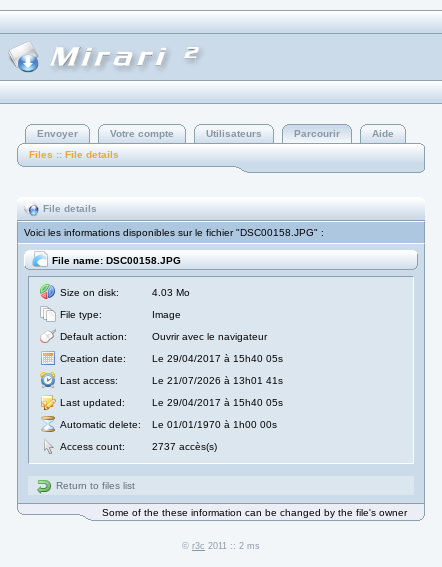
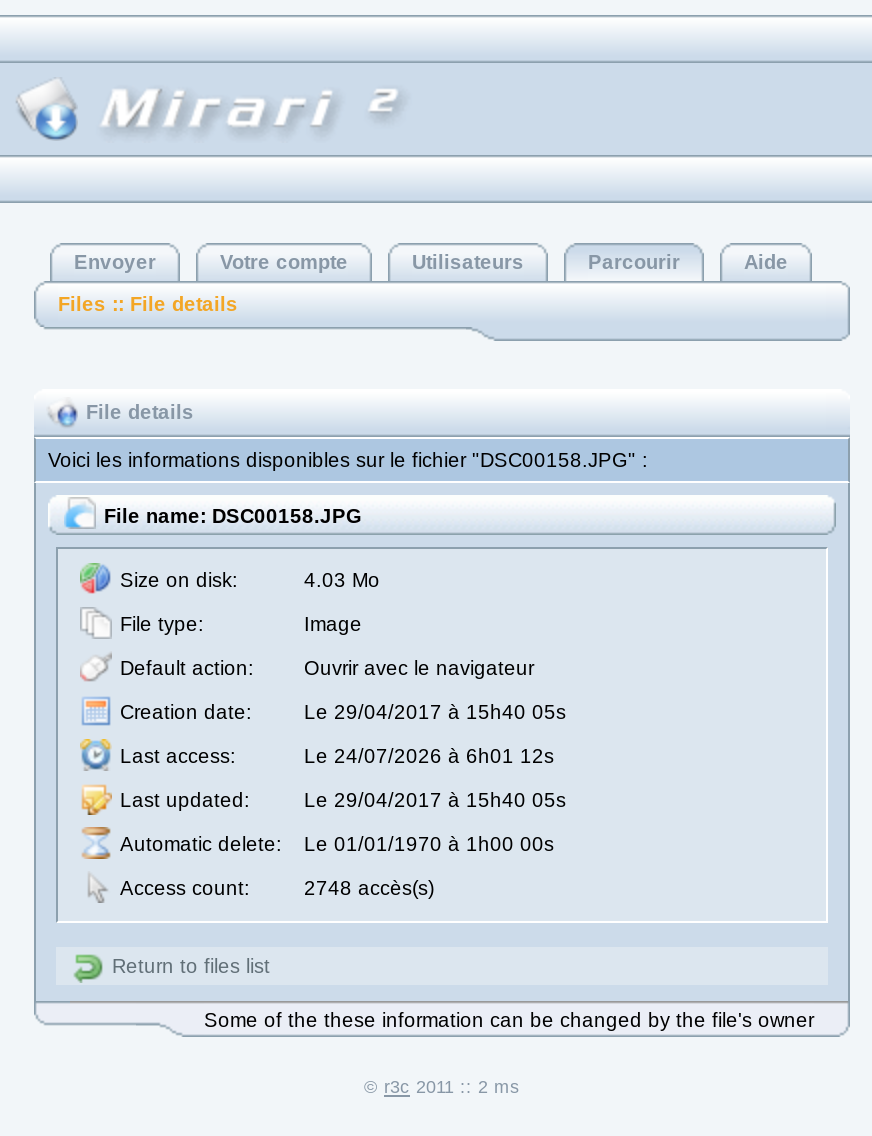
- Le 21/07/2026 à 13h01 41s
+ Le 24/07/2026 à 6h01 12s

- 2737 accès(s)
+ 2748 accès(s)
